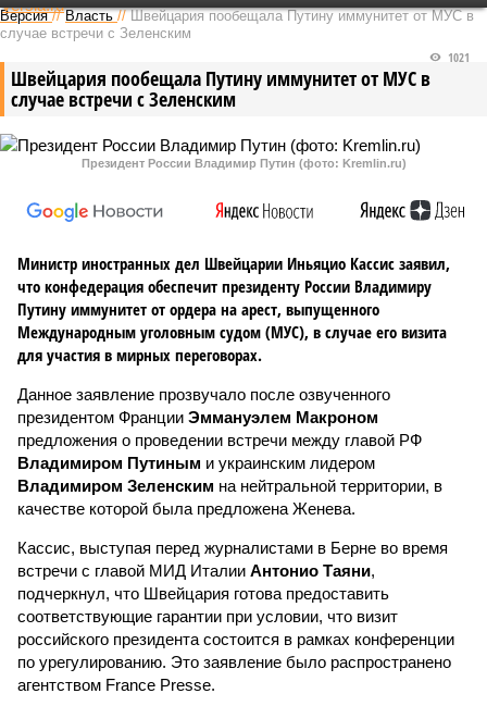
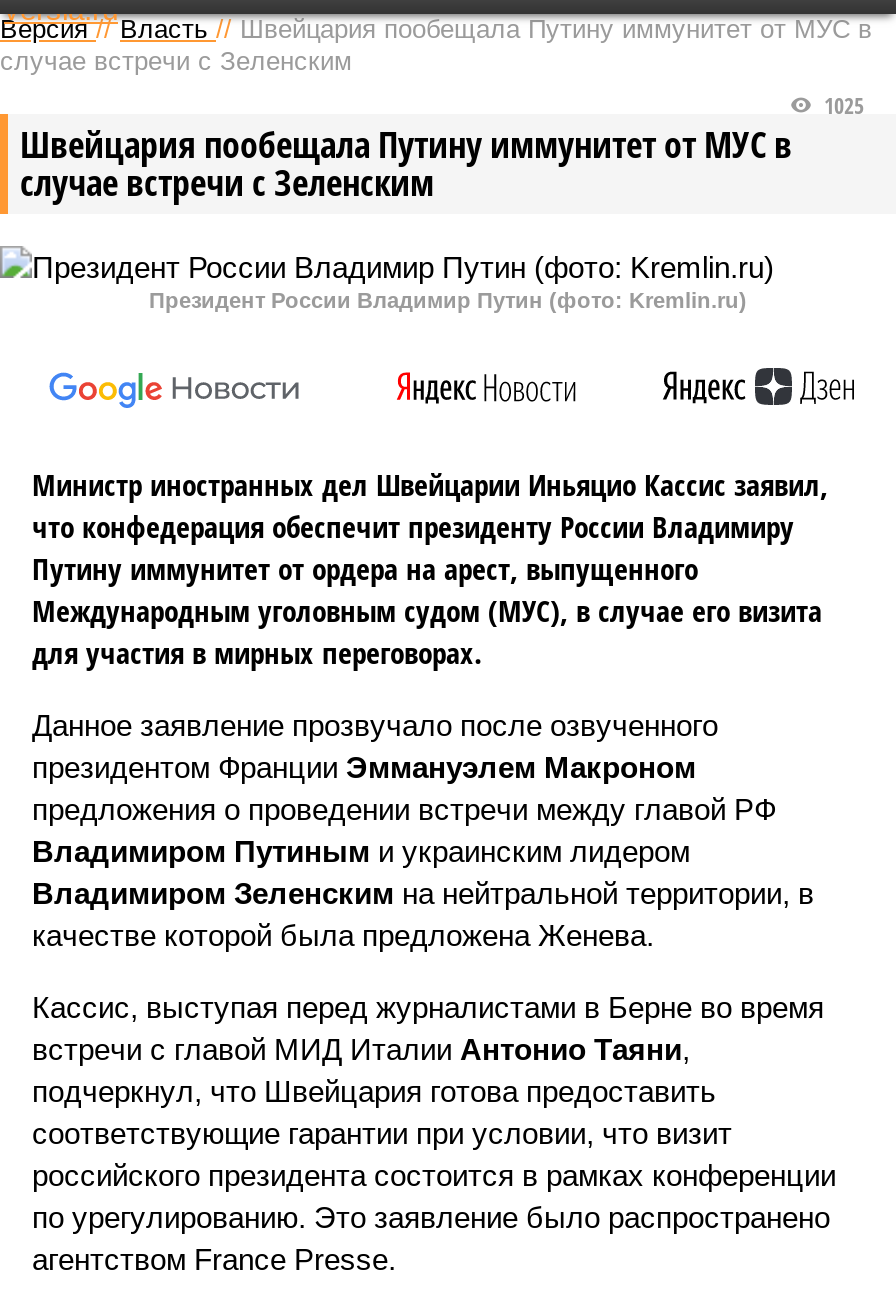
- 1021
+ 1025
